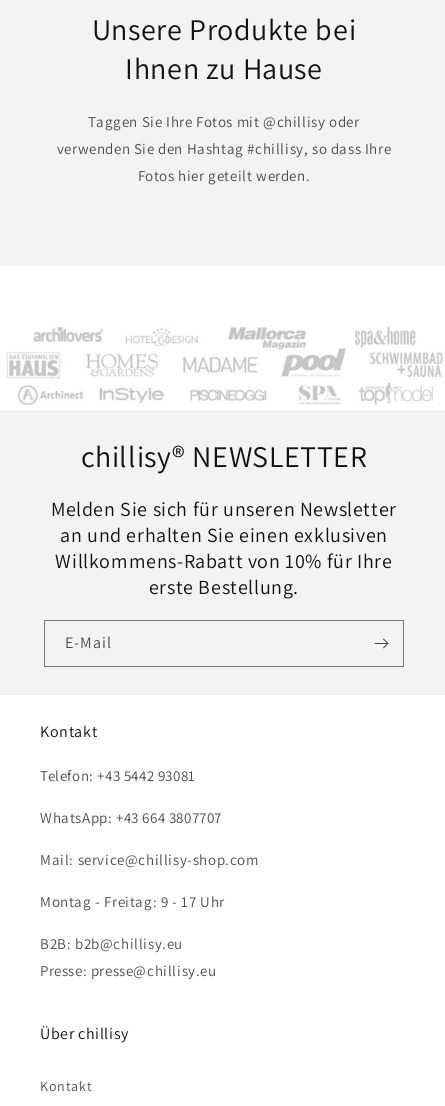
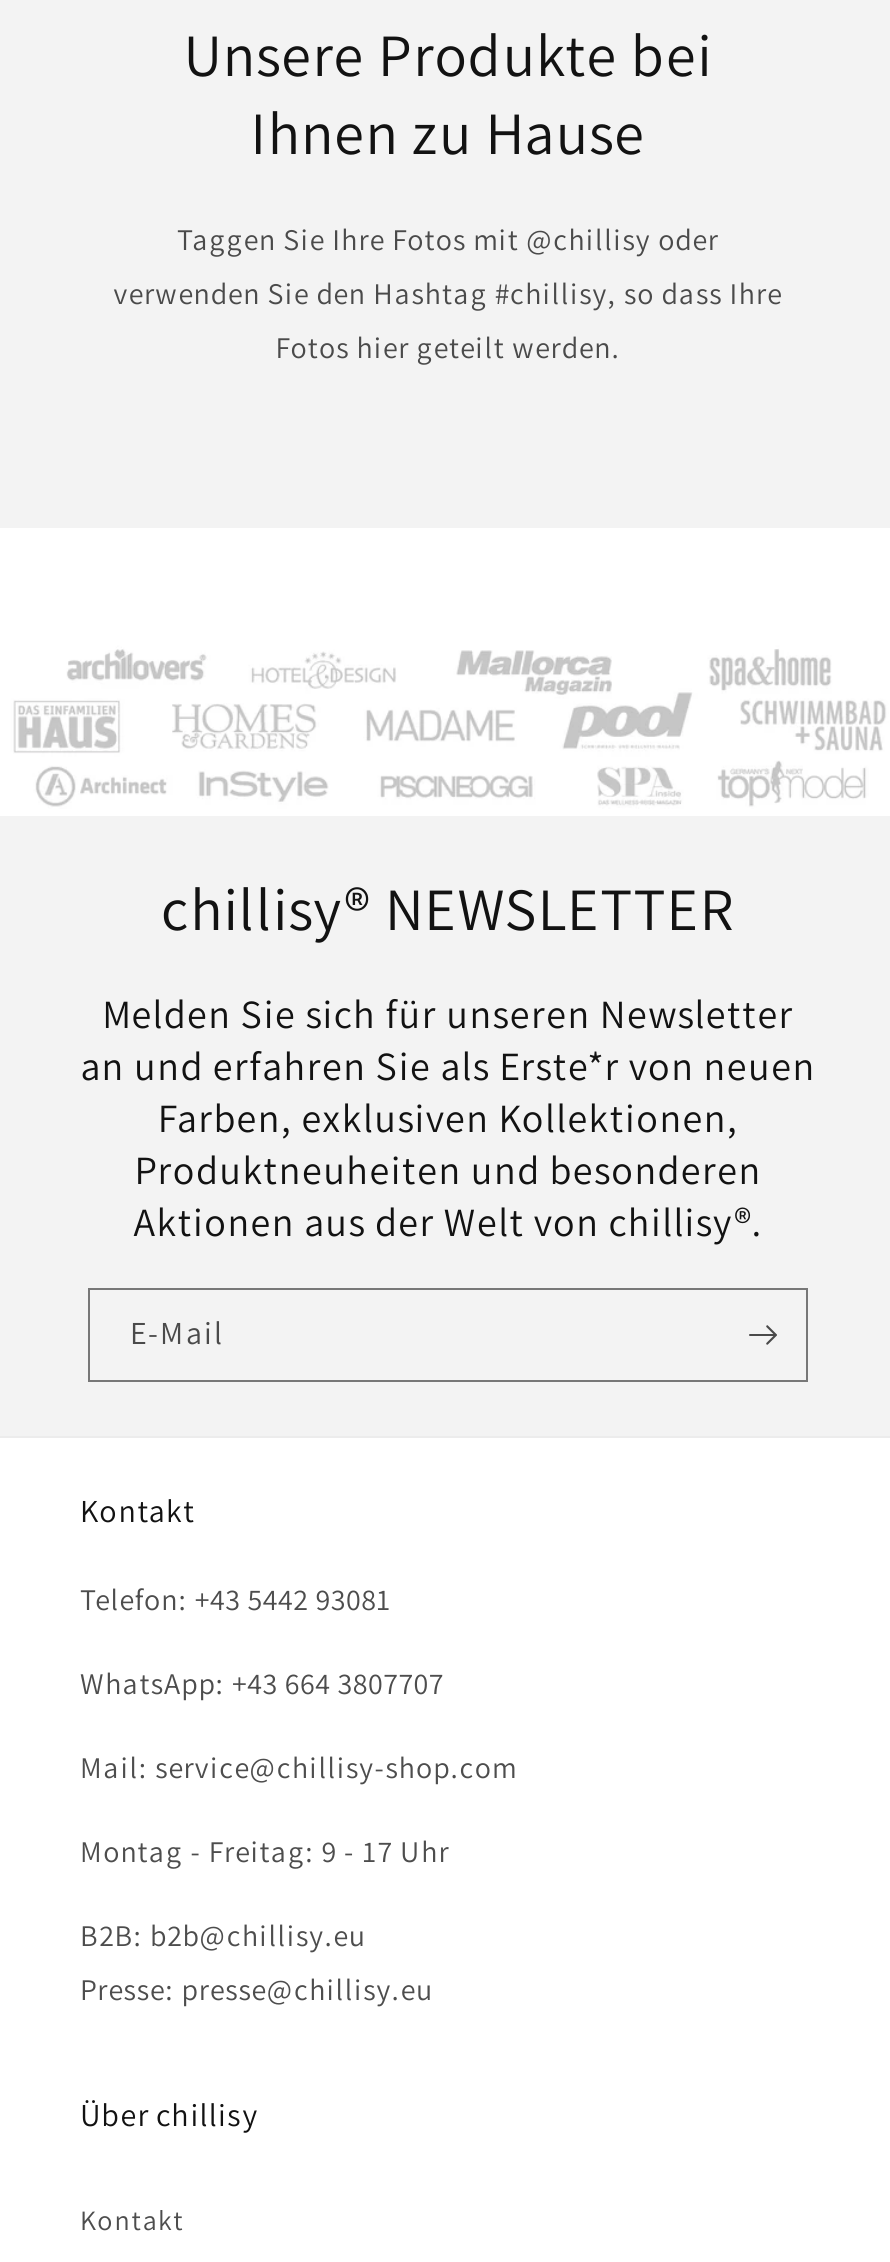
- an und erhalten Sie einen exklusiven
- Willkommens-Rabatt von 10% für Ihre
- erste Bestellung.
+ an und erfahren Sie als Erste*r von neuen
+ Farben, exklusiven Kollektionen,
+ Produktneuheiten und besonderen
+ Aktionen aus der Welt von chillisy®.
